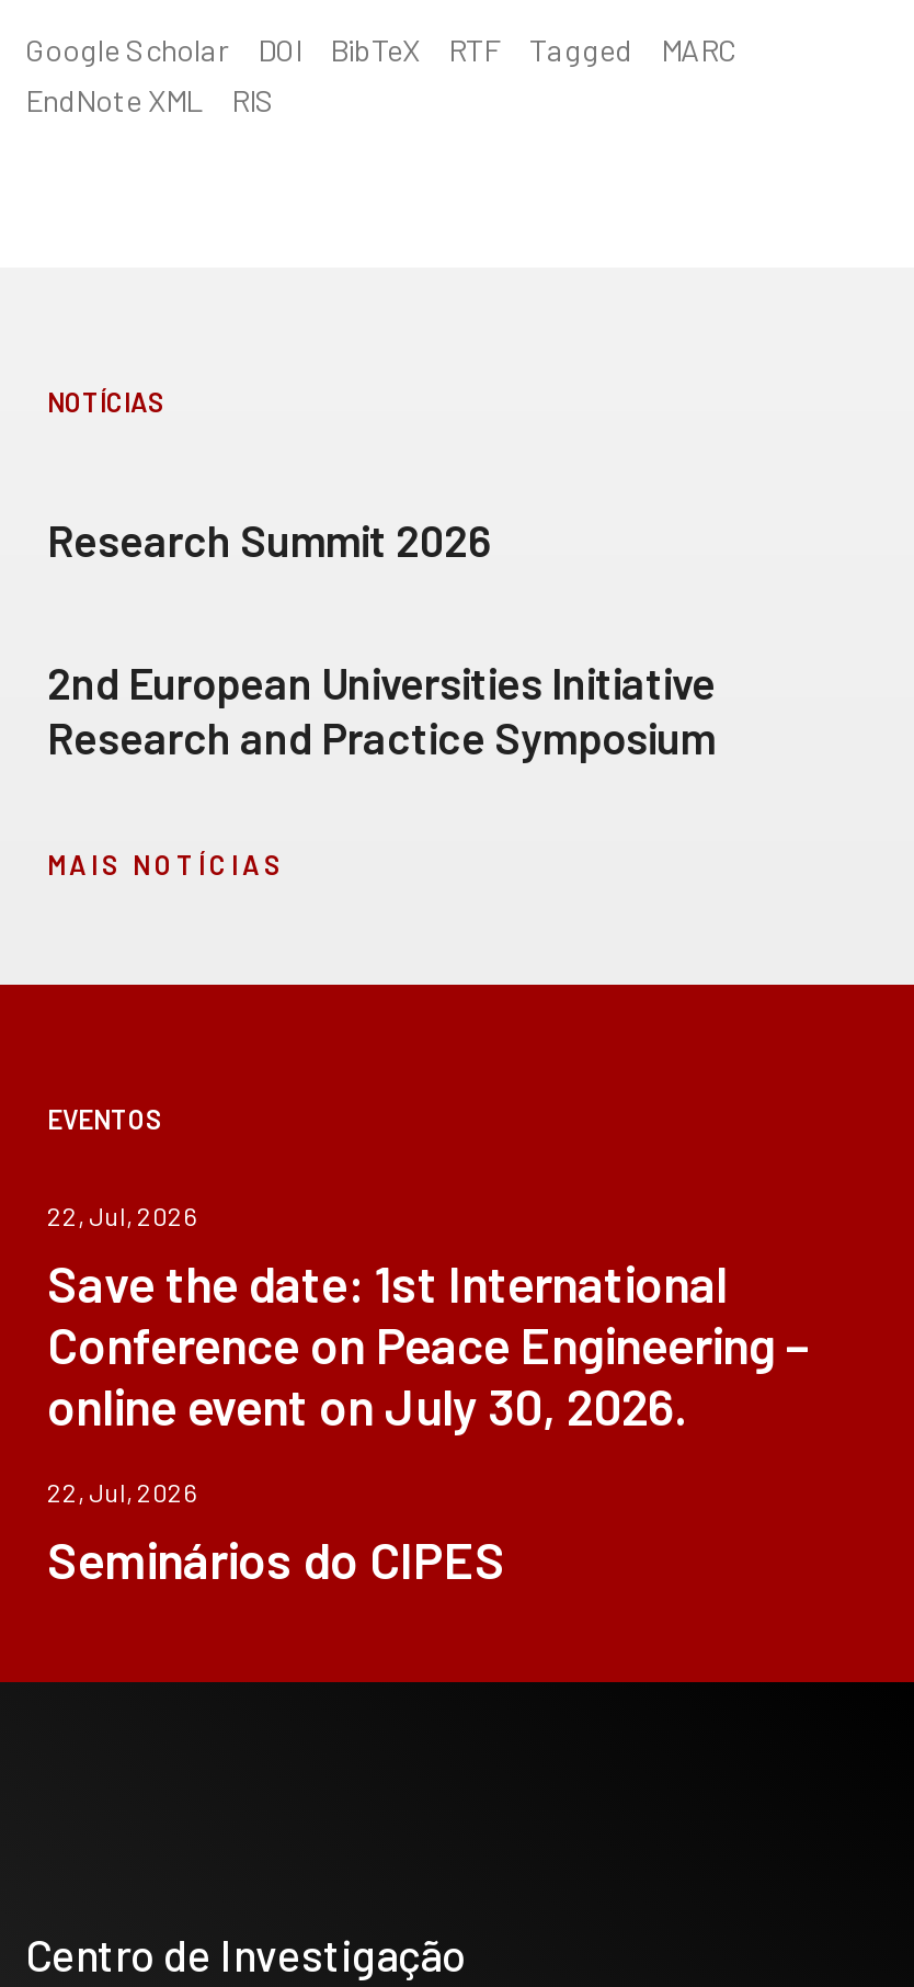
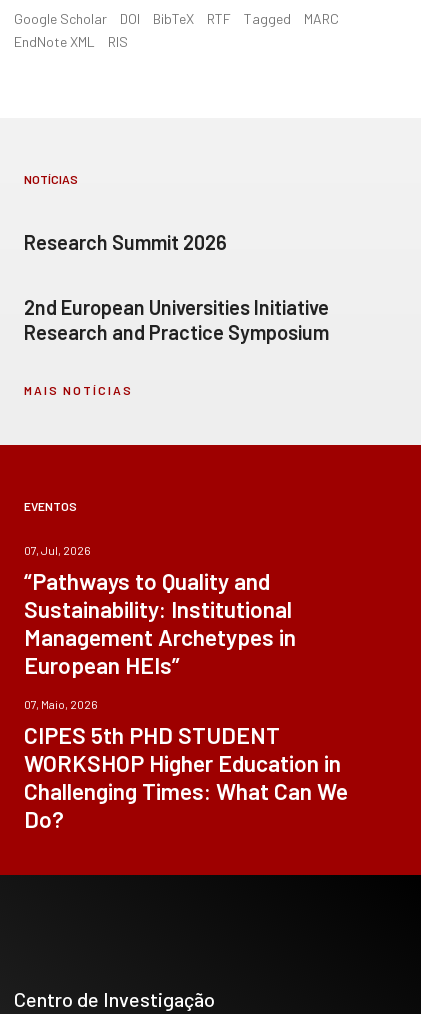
- 22, Jul, 2026
- Save the date: 1st International
- Conference on Peace Engineering –
- online event on July 30, 2026.
+ 07, Jul, 2026
+ “Pathways to Quality and
+ Sustainability: Institutional
+ Management Archetypes in
+ European HEIs”

- 22, Jul, 2026
- Seminários do CIPES
+ 07, Maio, 2026
+ CIPES 5th PHD STUDENT
+ WORKSHOP Higher Education in
+ Challenging Times: What Can We
+ Do?
